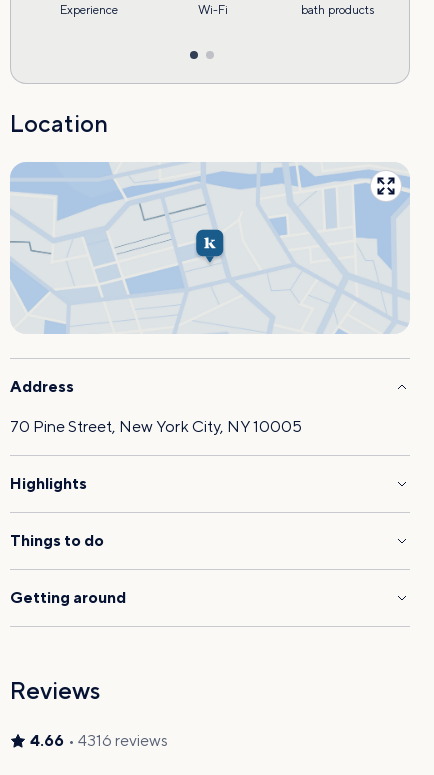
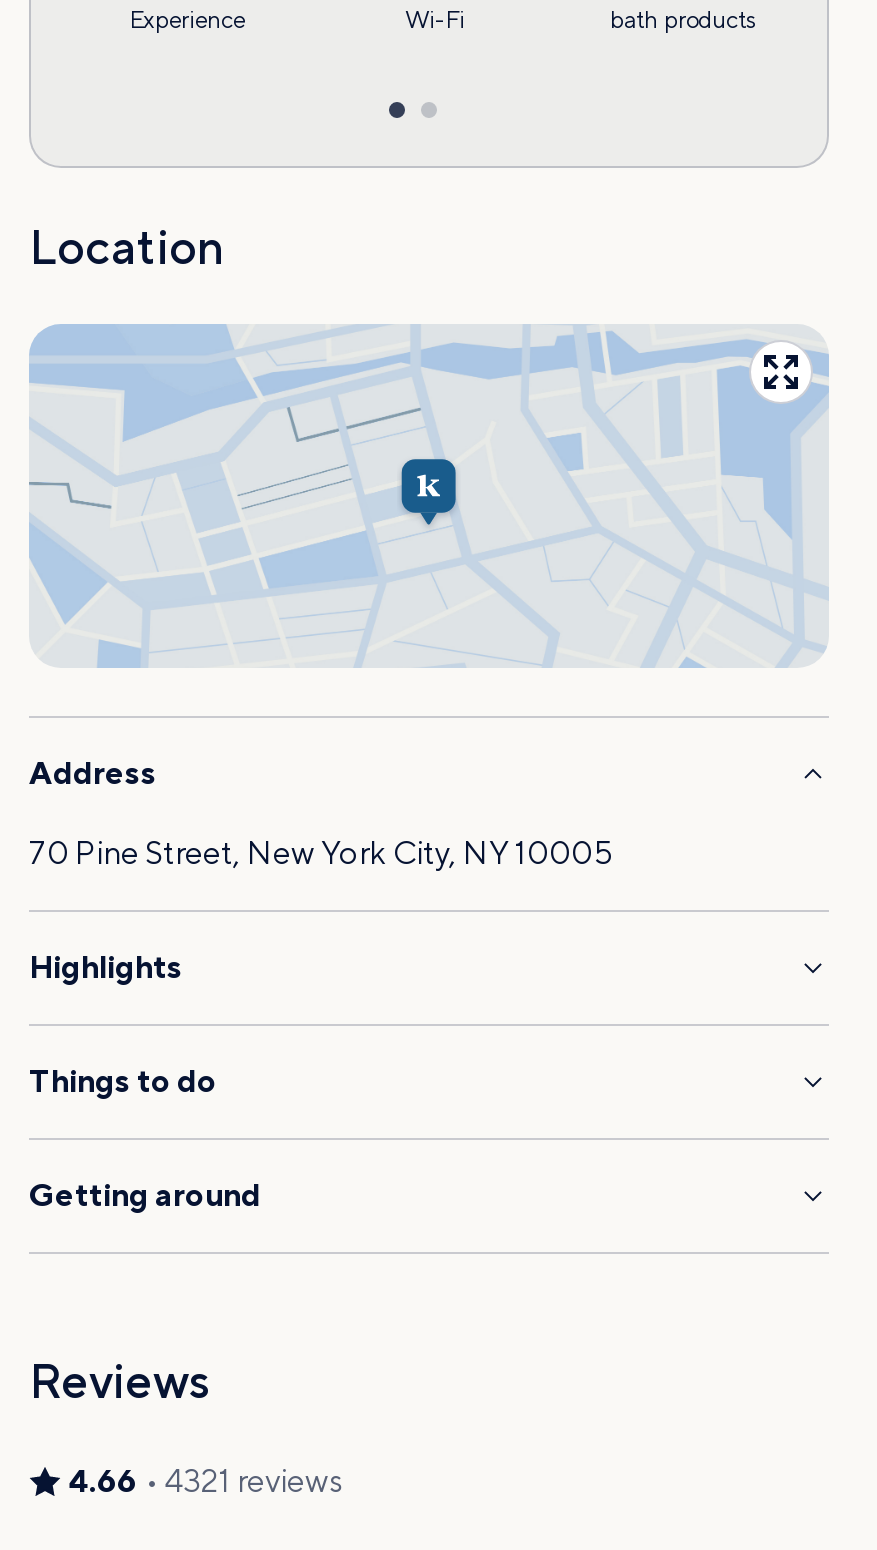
- 4.66 • 4316 reviews
+ 4.66 • 4321 reviews
